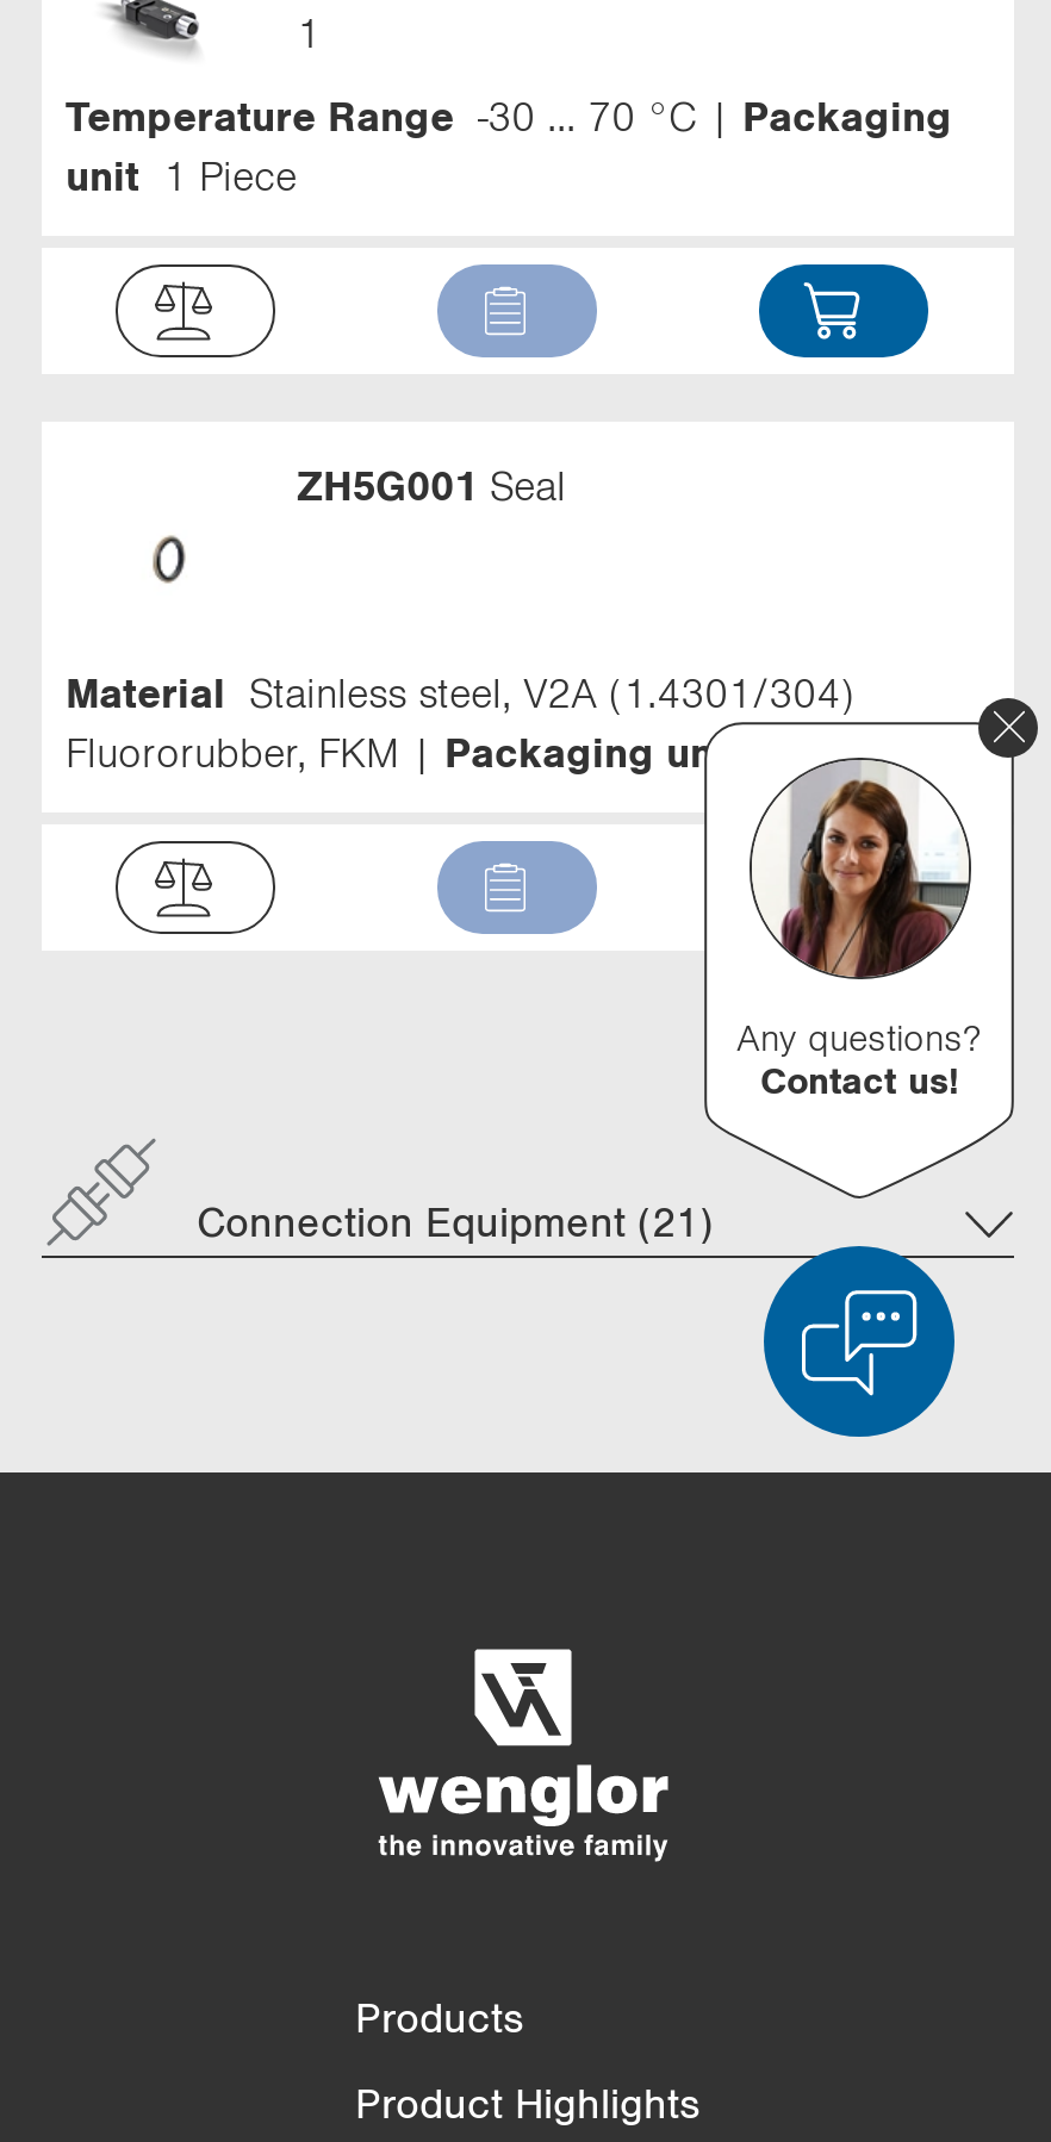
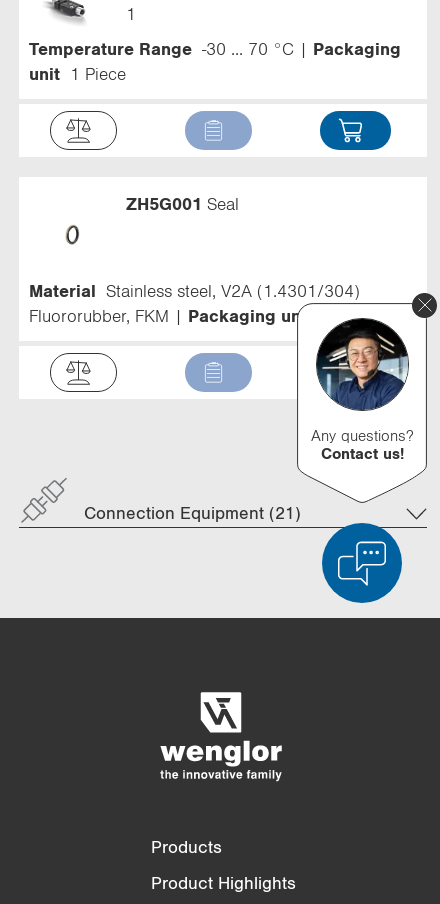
- [image]
+ [image]
